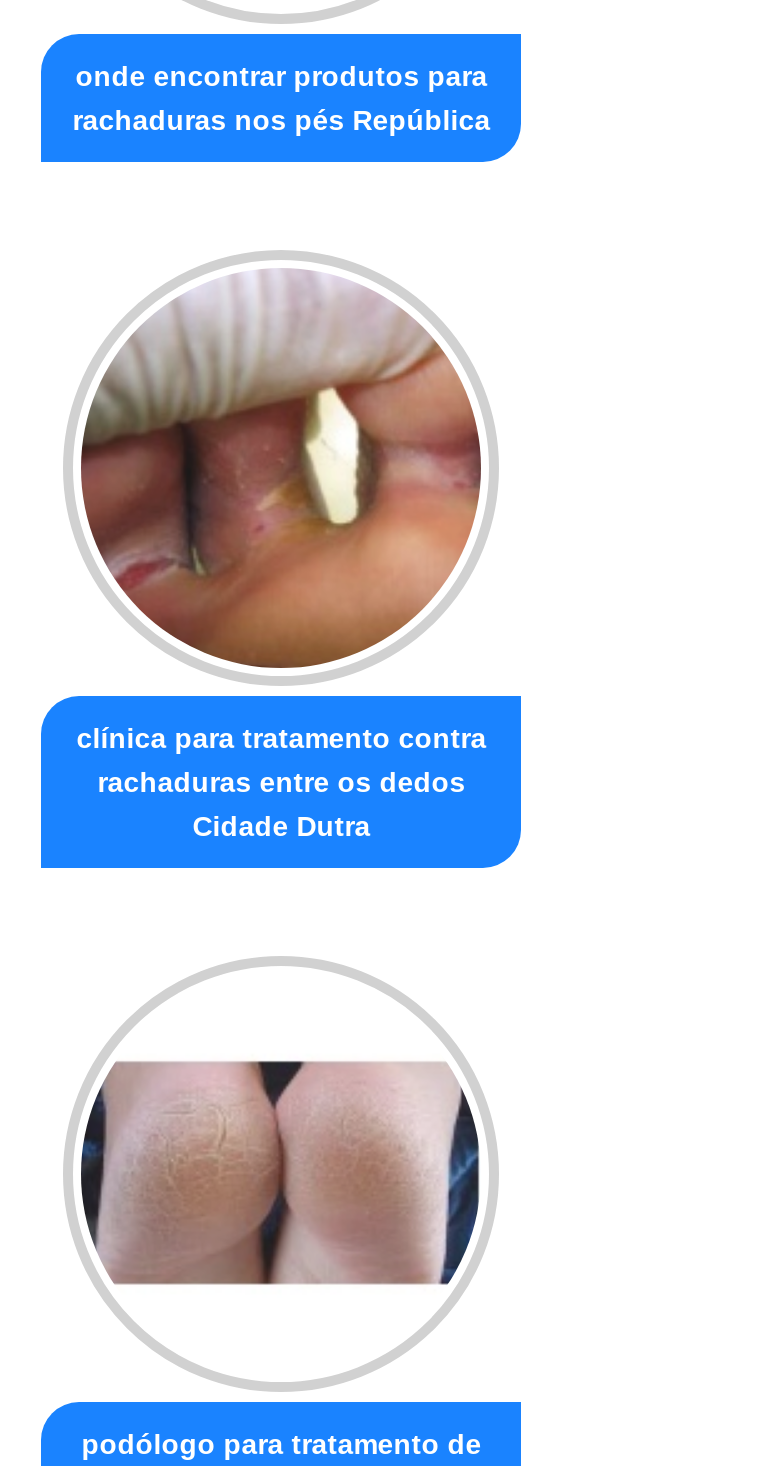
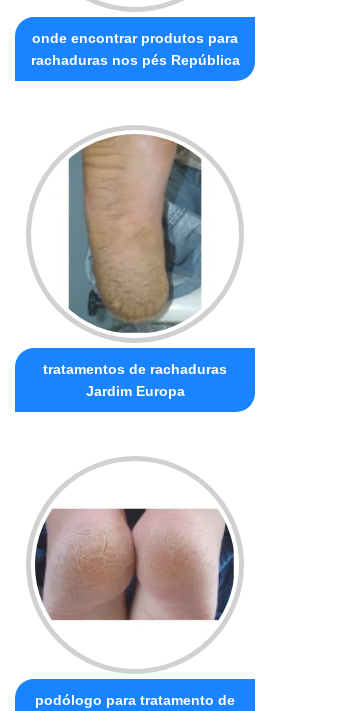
- [image]
- clínica para tratamento contra
- rachaduras entre os dedos
- Cidade Dutra
+ [image]
+ tratamentos de rachaduras
+ Jardim Europa
